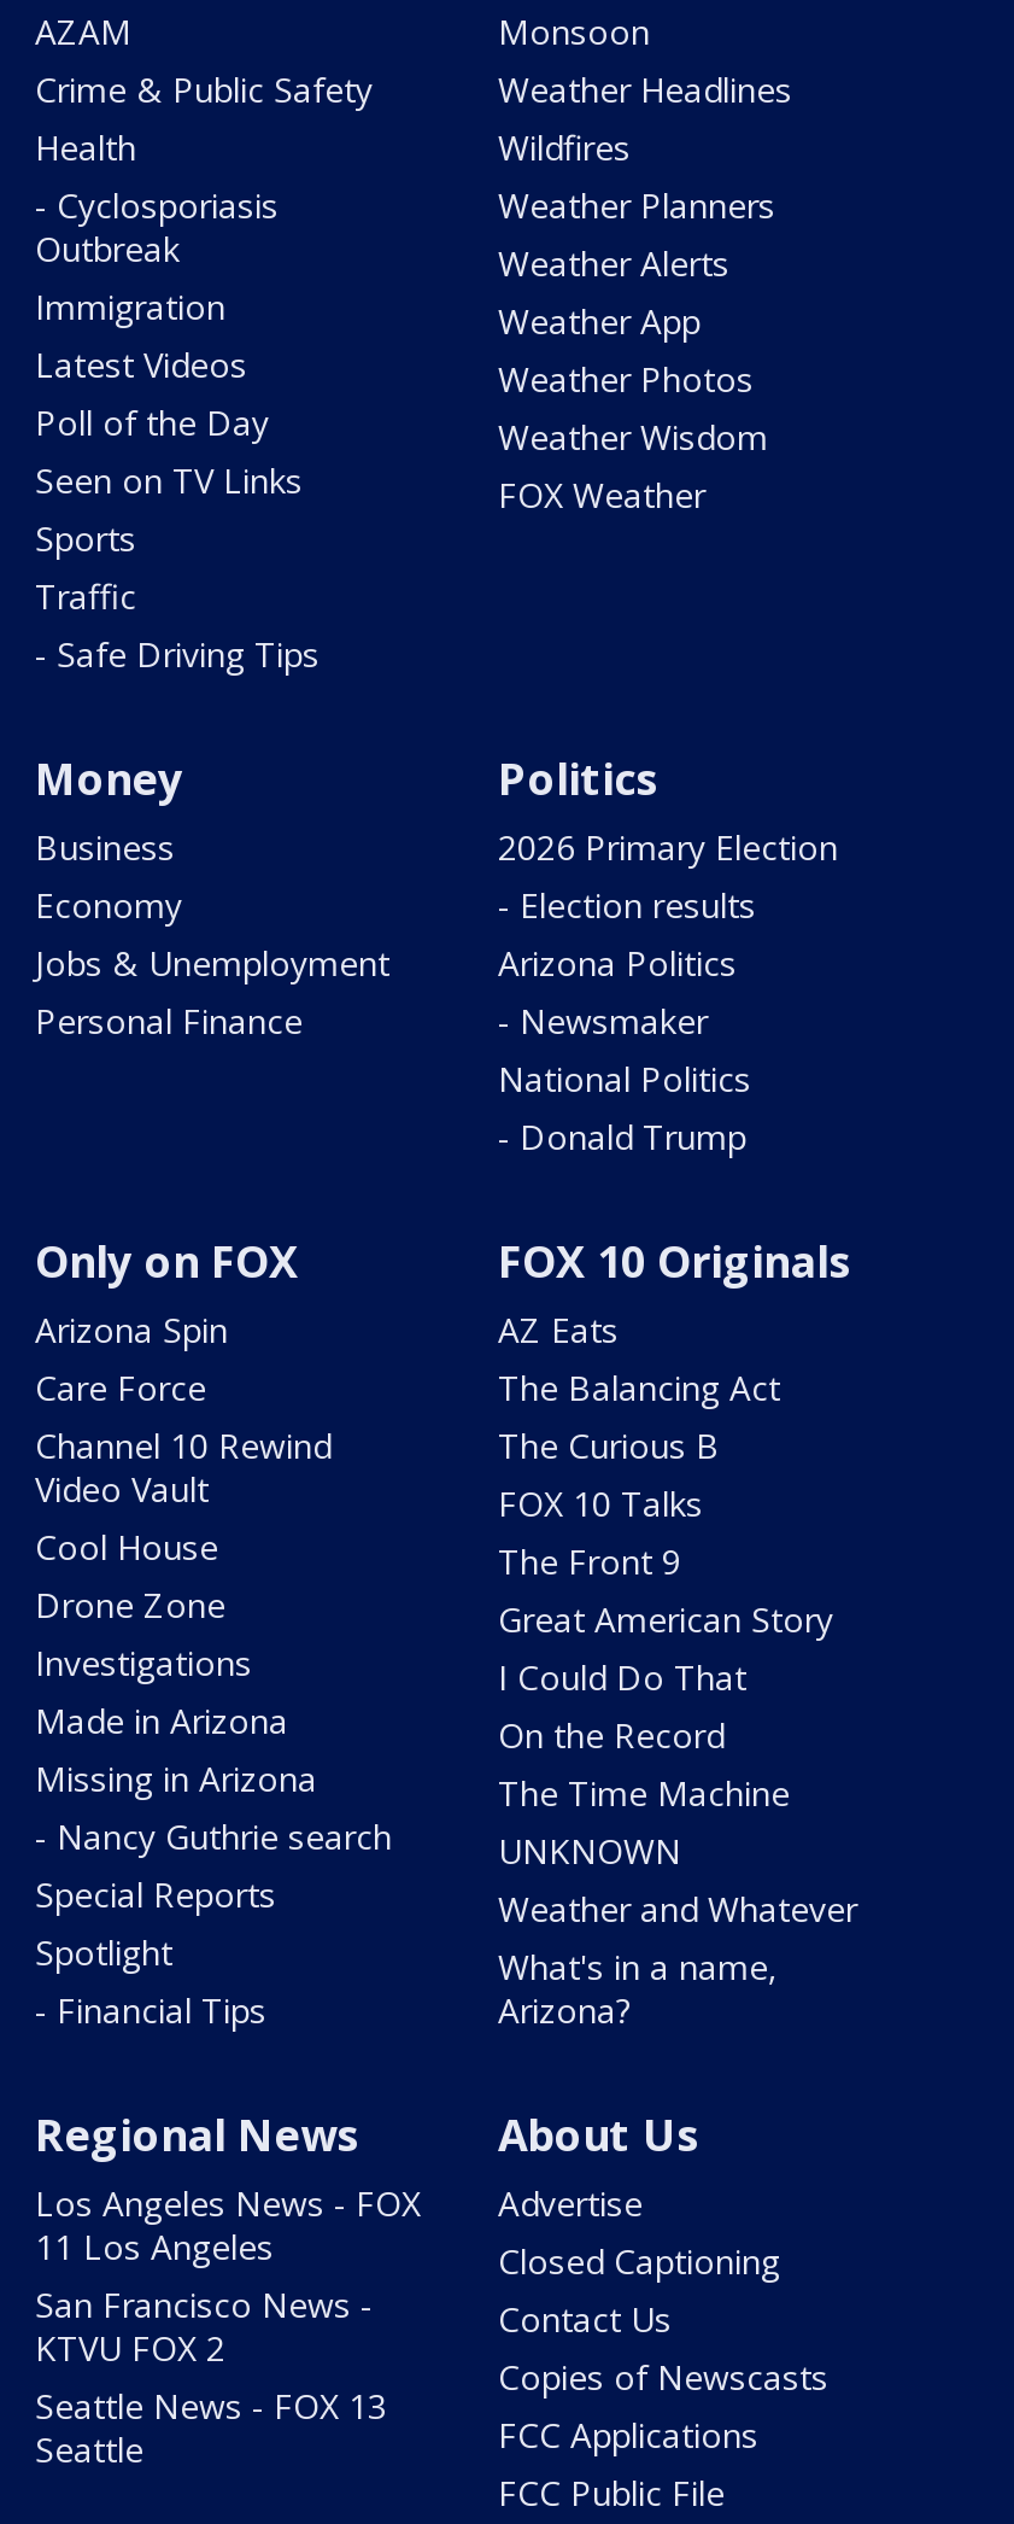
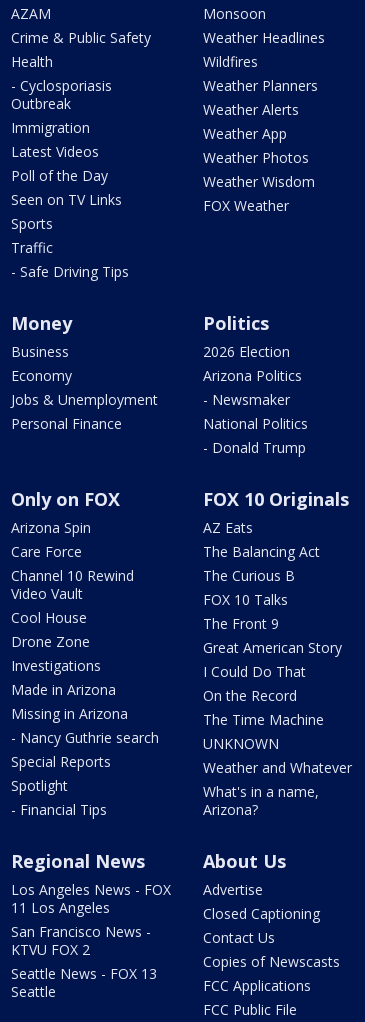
- 2026 Primary Election
- - Election results
+ 2026 Election
